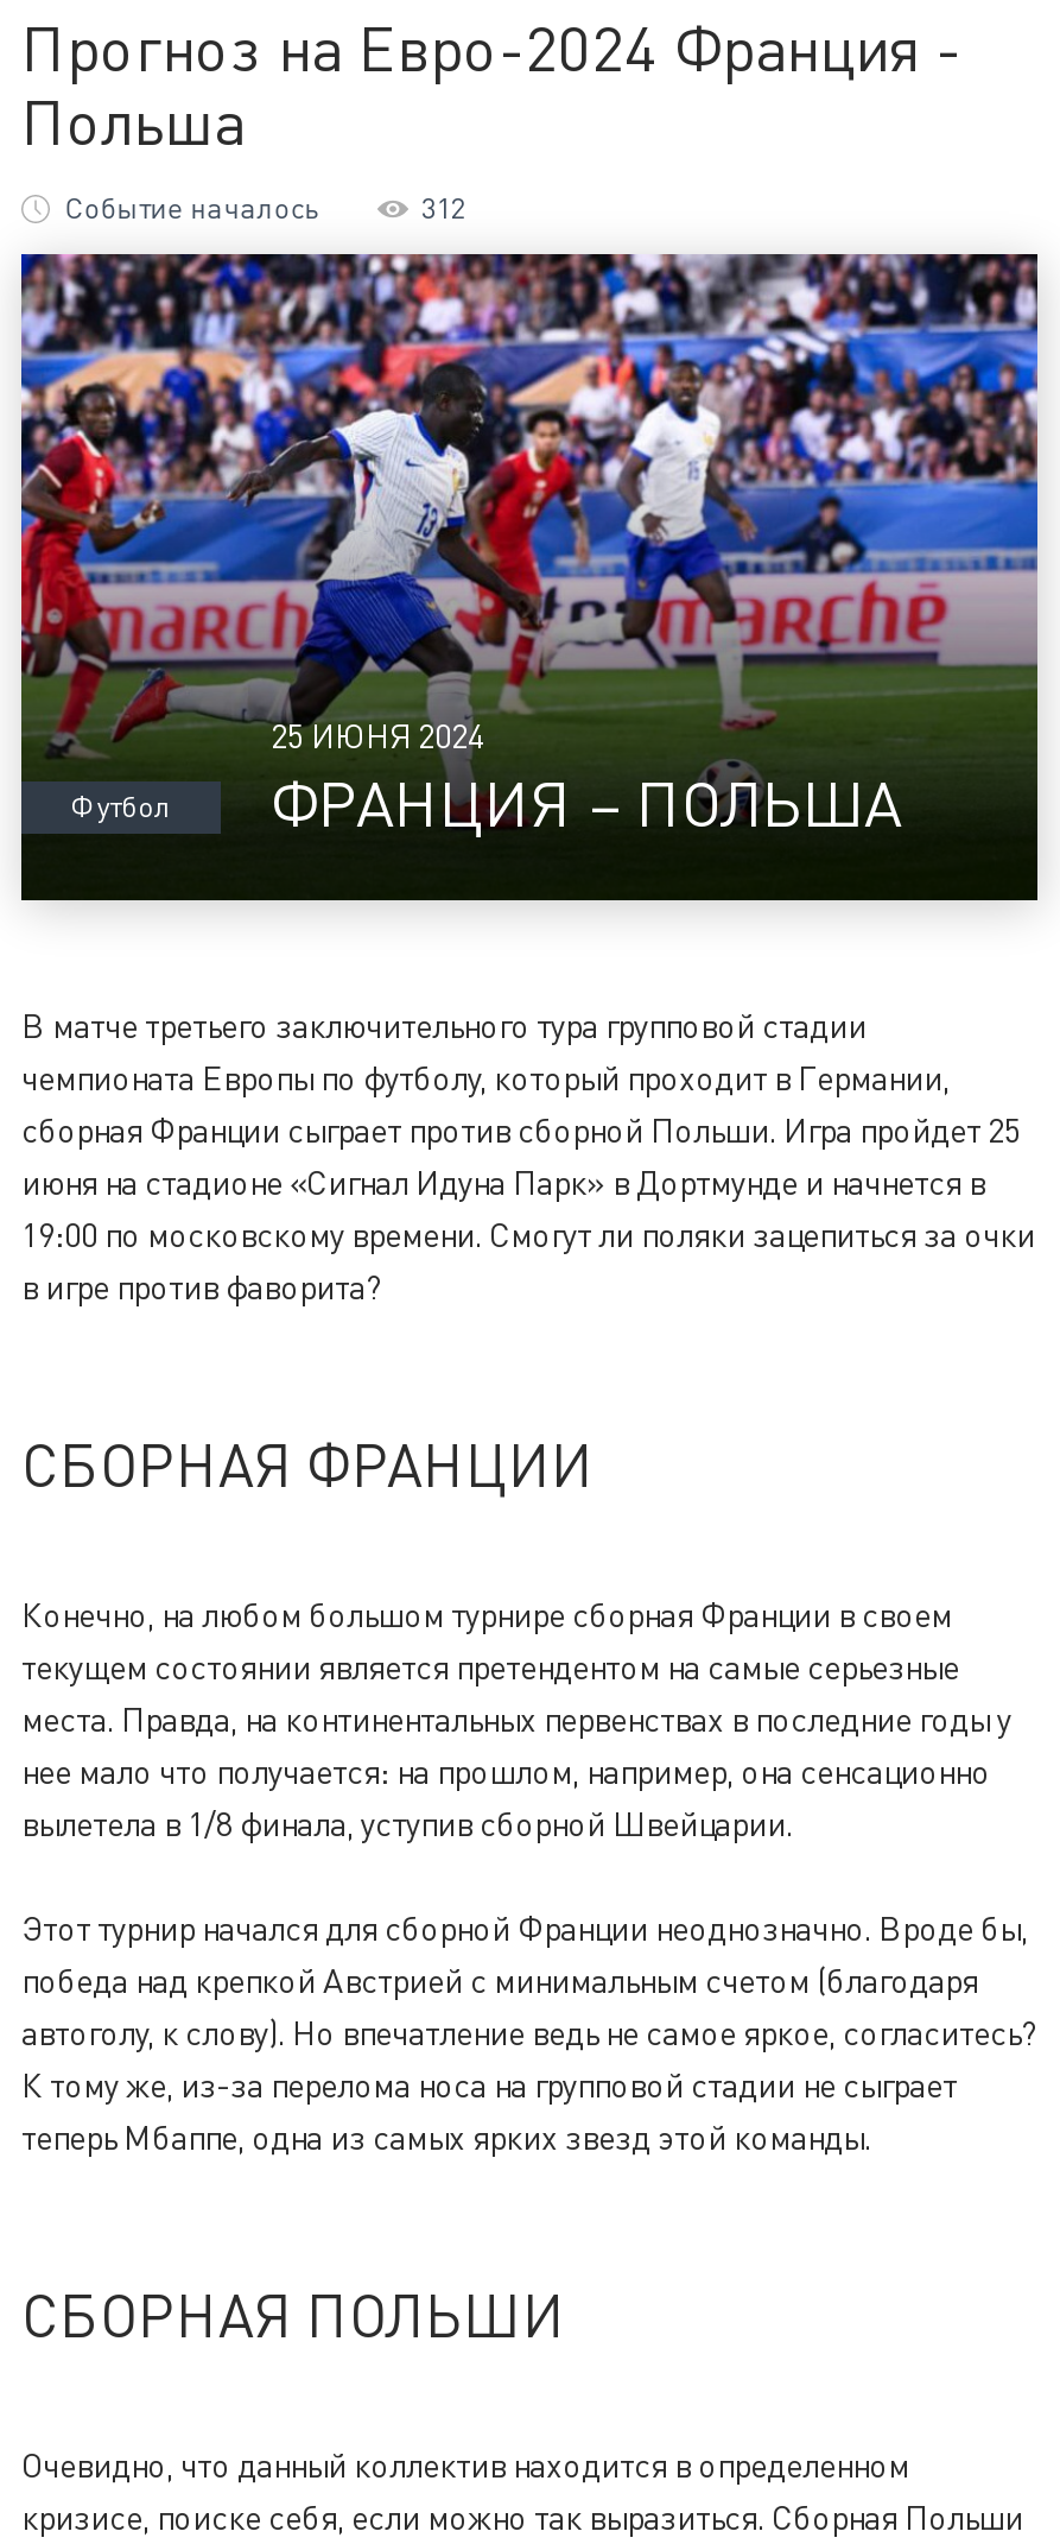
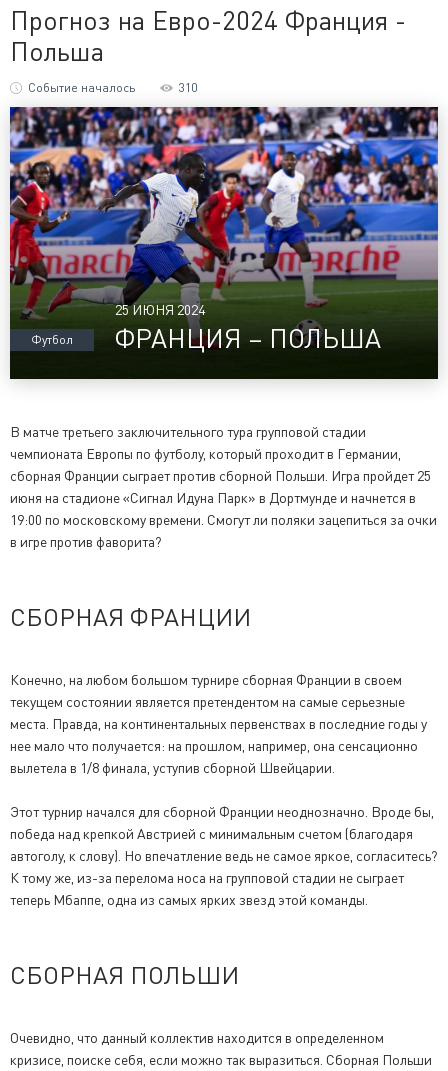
- 312
+ 310
